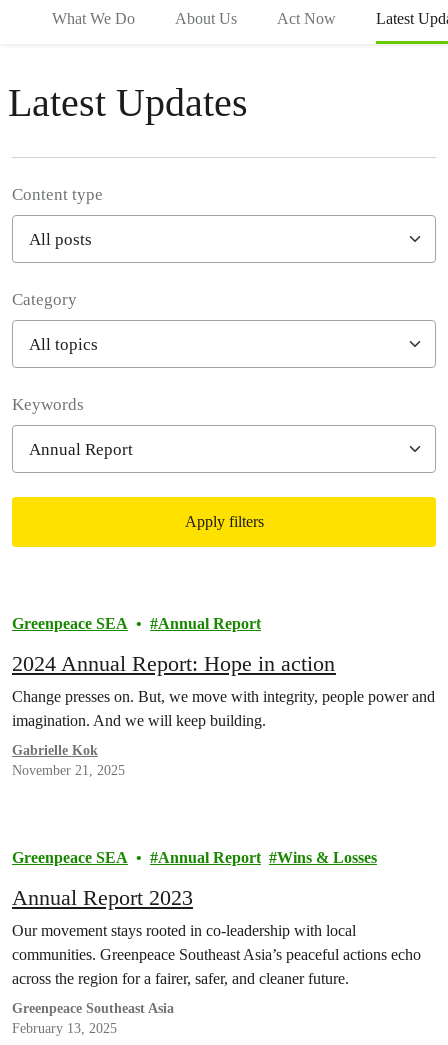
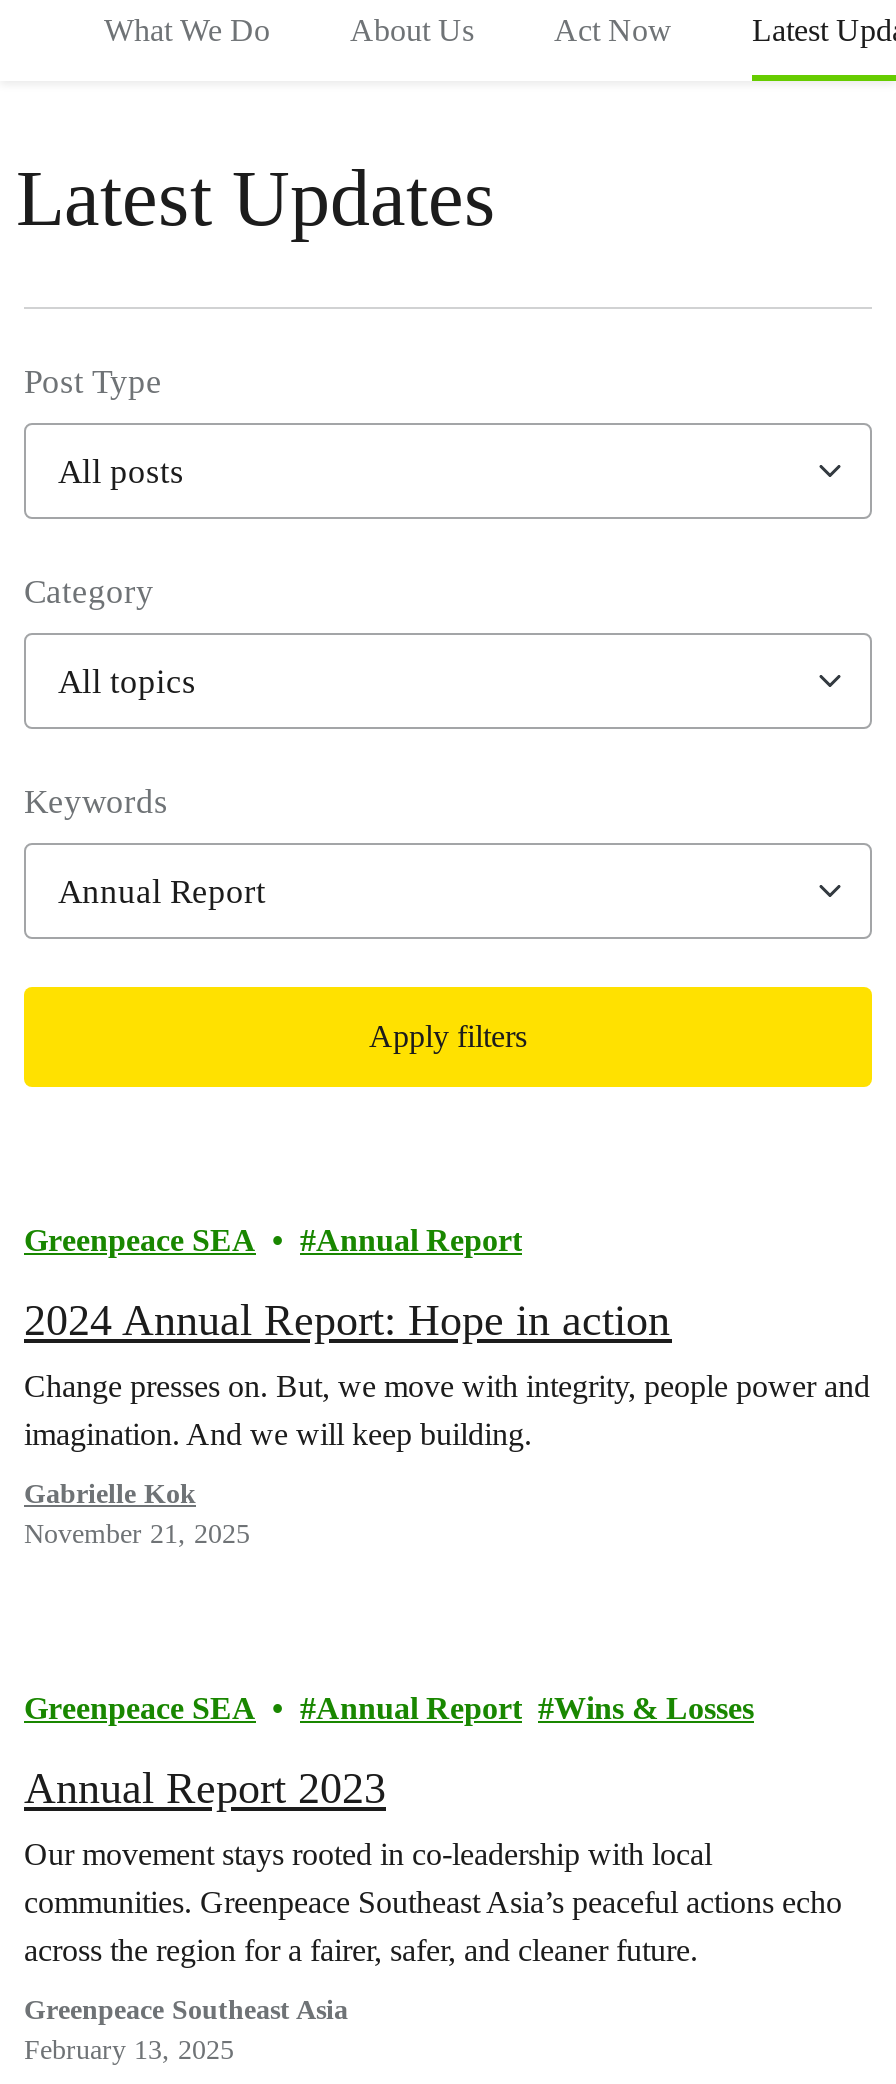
- Content type
+ Post Type
